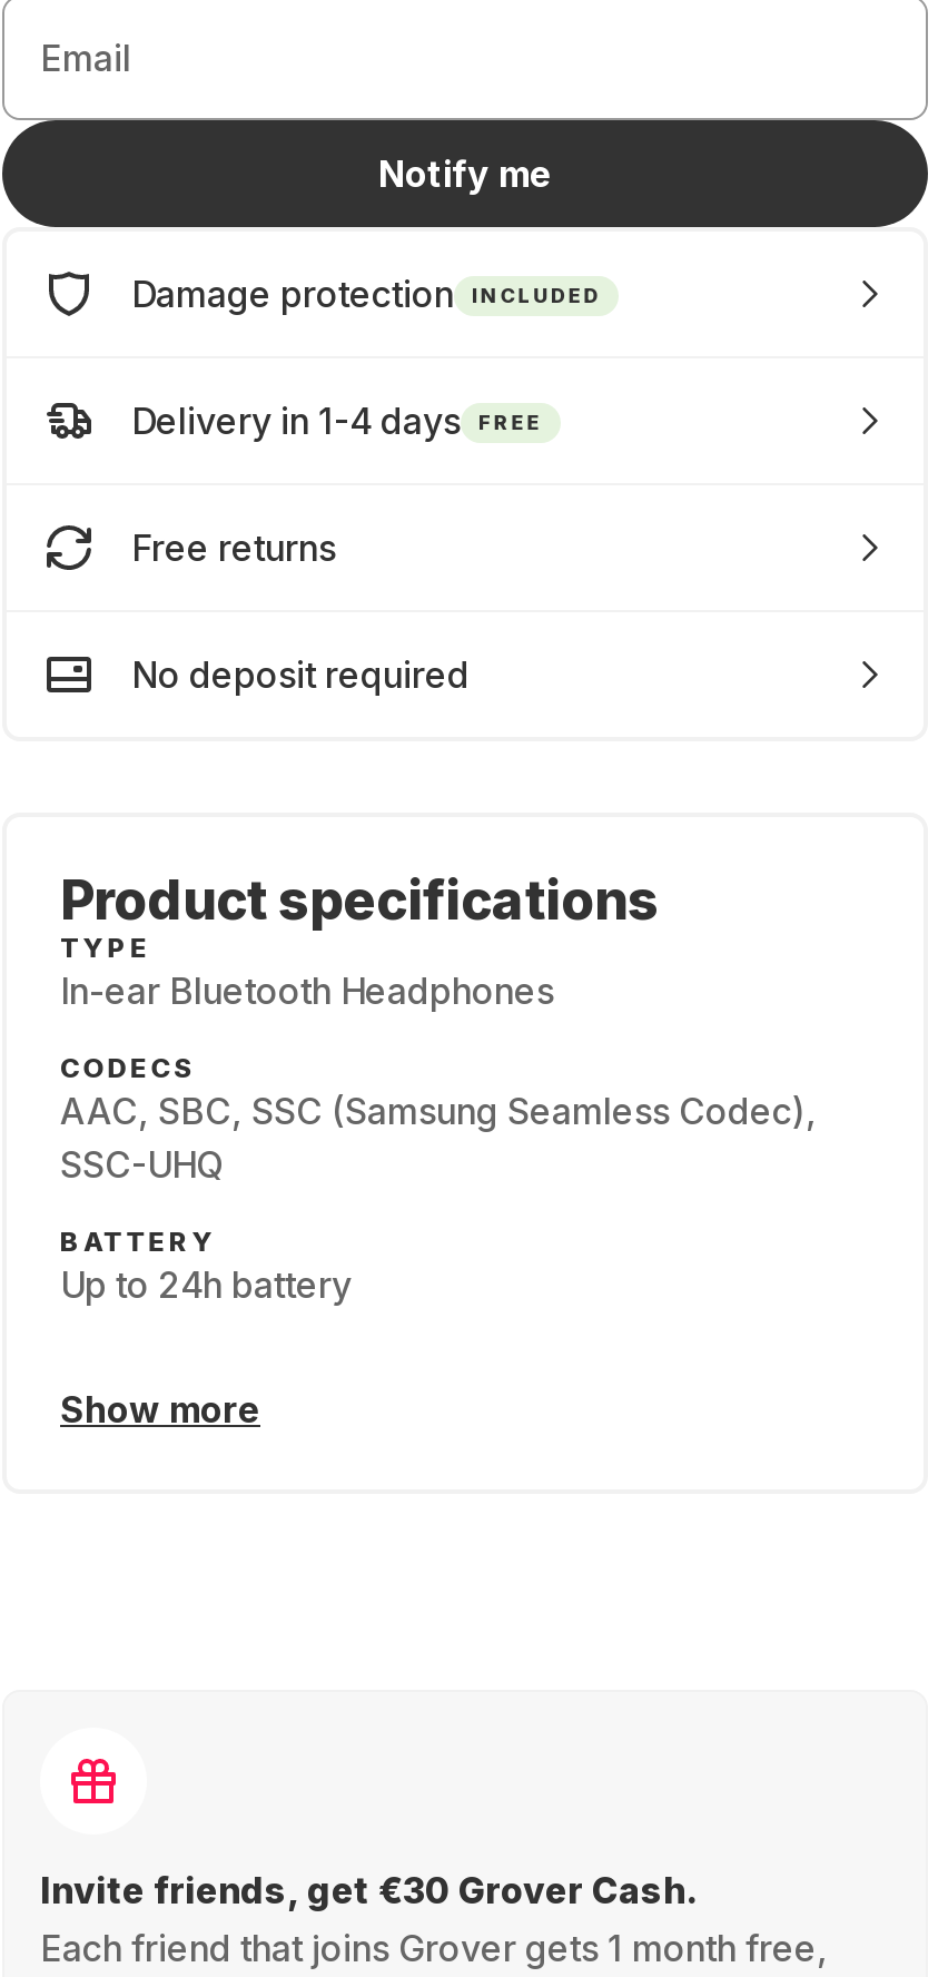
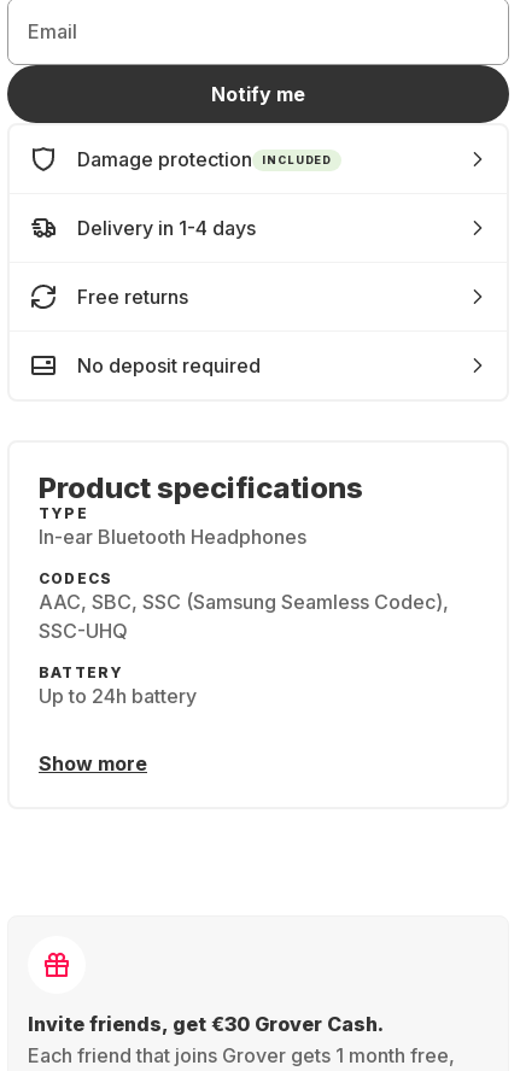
- FREE
